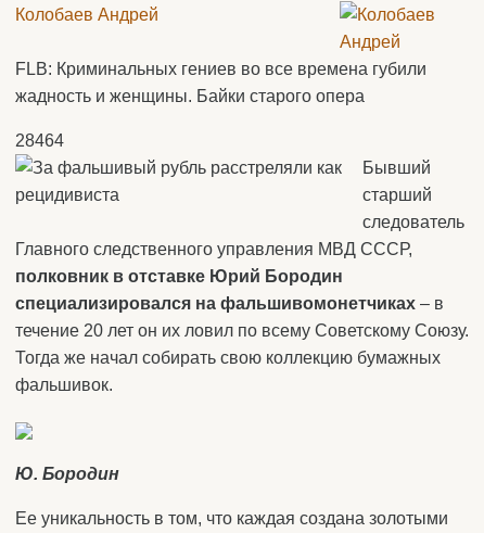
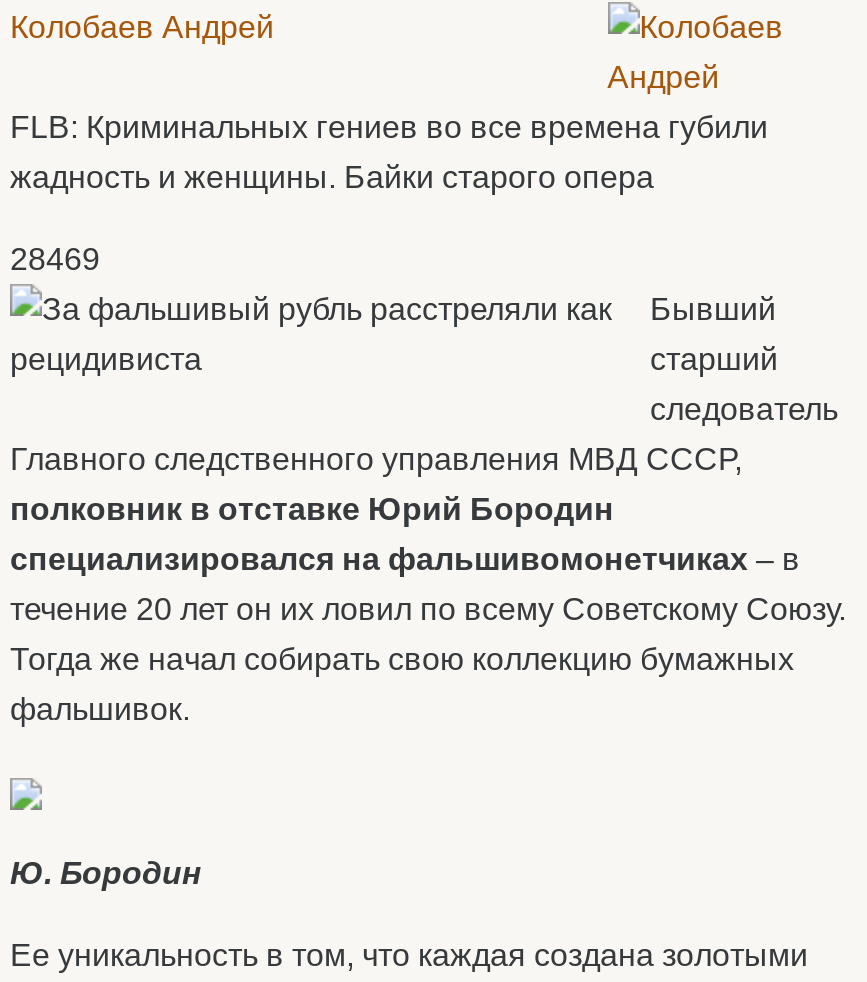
- 28464
+ 28469
